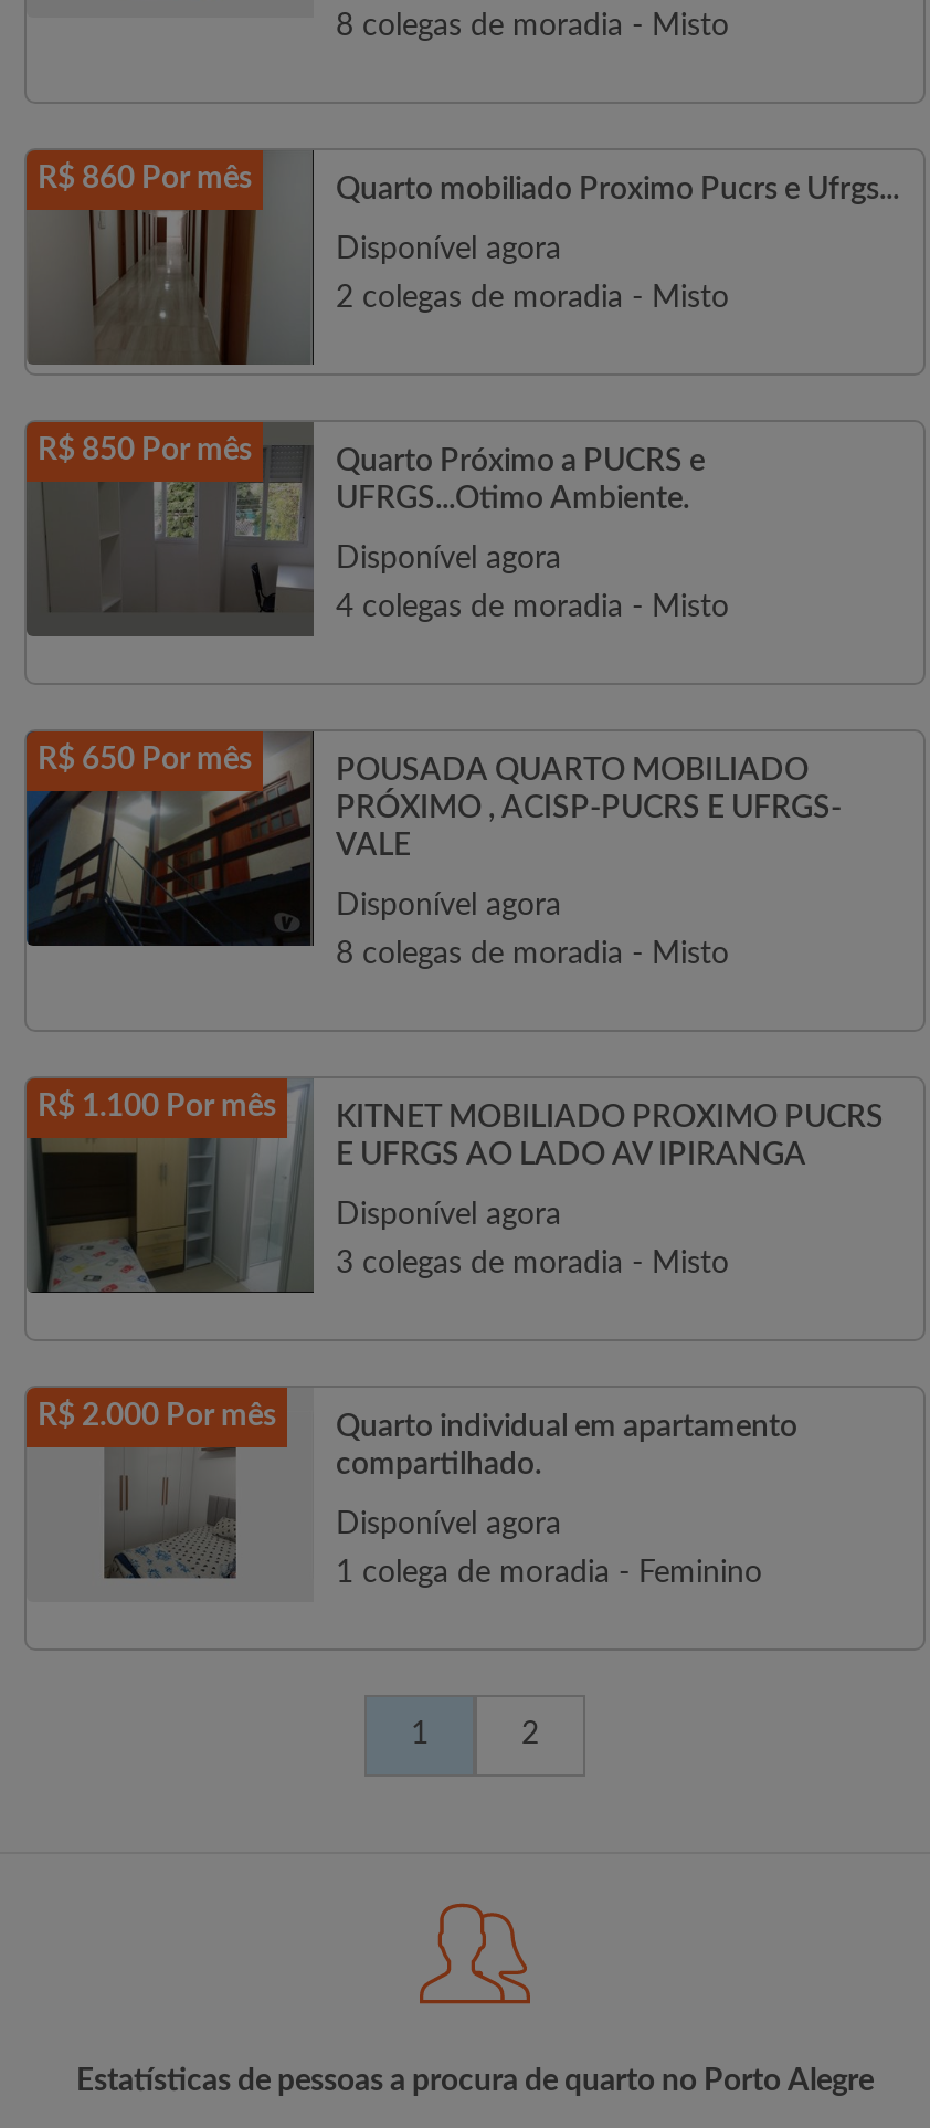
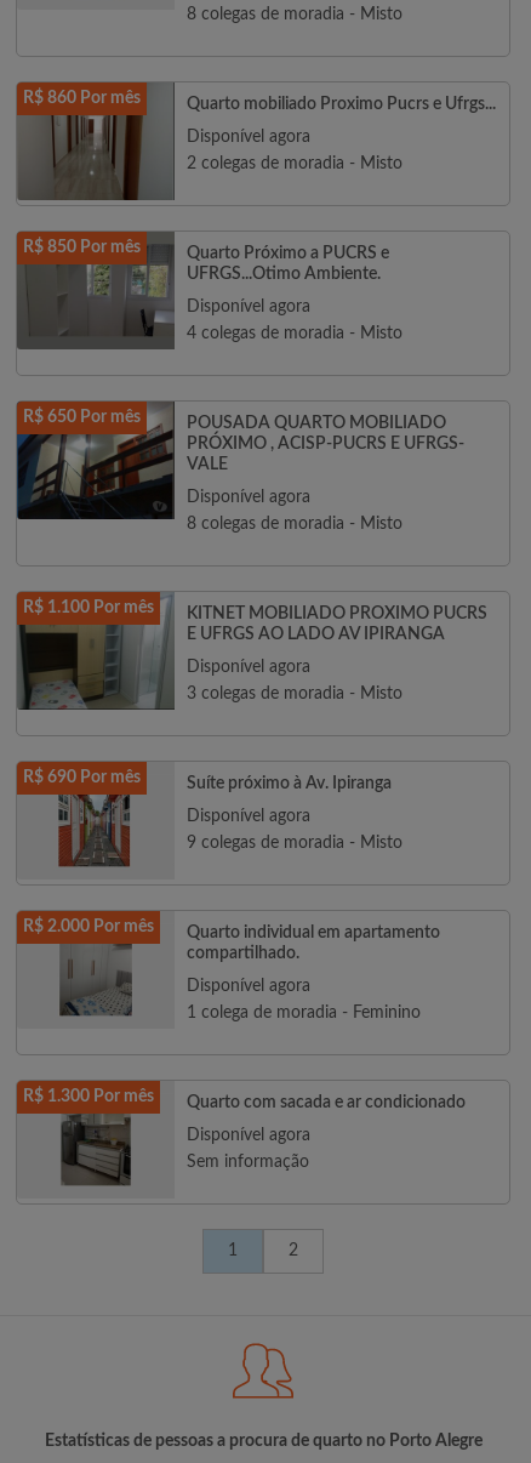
+ [image]
+ R$ 690 Por mês
+ Suíte próximo à Av. Ipiranga
+ Disponível agora
+ 9 colegas de moradia - Misto

+ [image]
+ R$ 1.300 Por mês
+ Quarto com sacada e ar condicionado
+ Disponível agora
+ Sem informação
